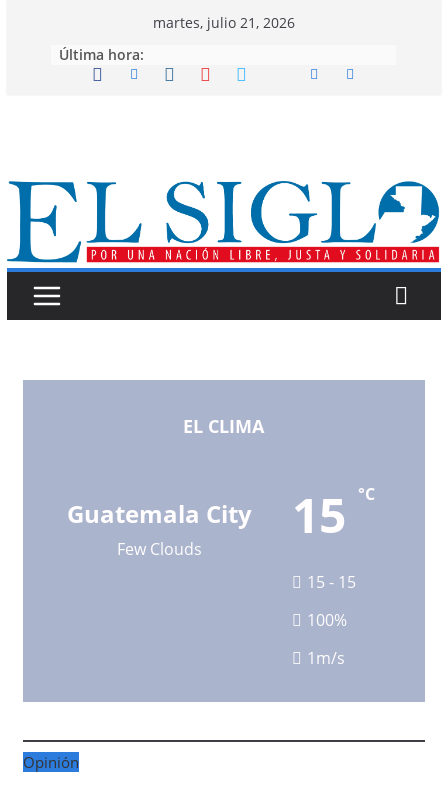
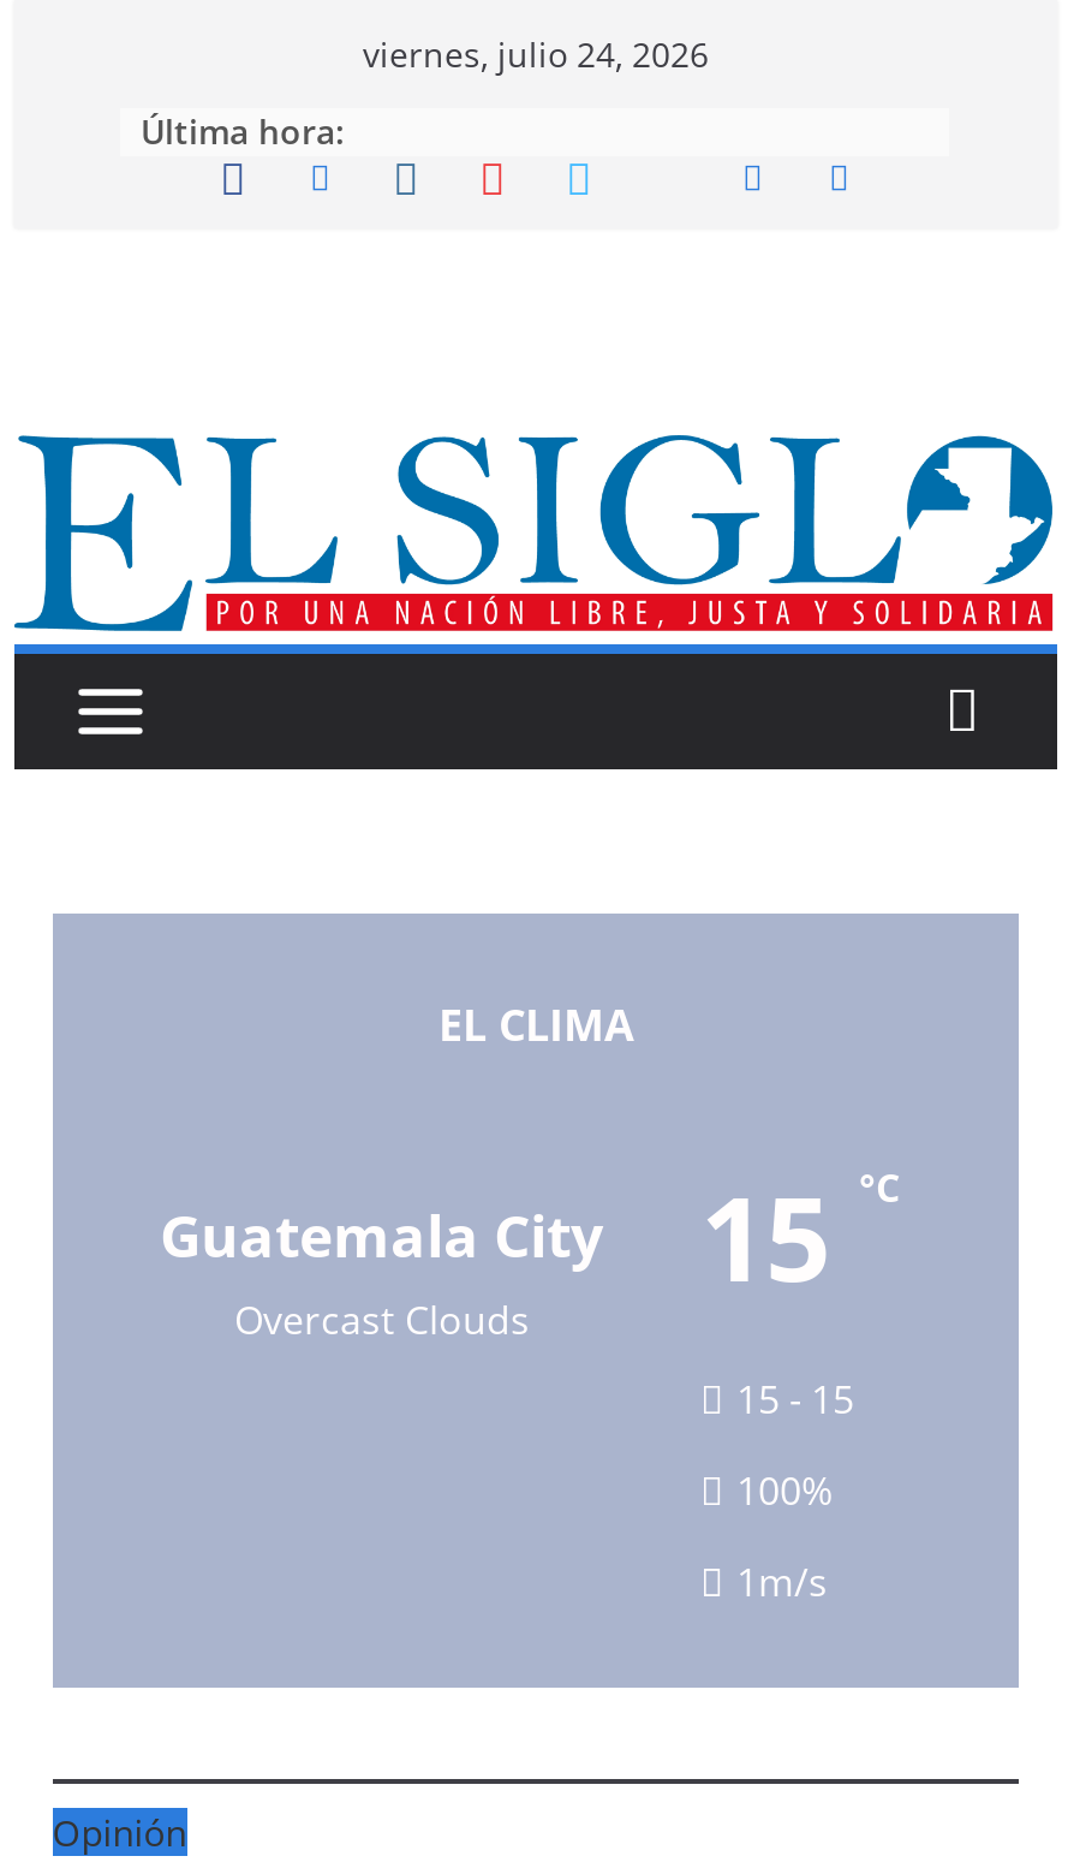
- martes, julio 21, 2026
+ viernes, julio 24, 2026

- Few Clouds
+ Overcast Clouds
